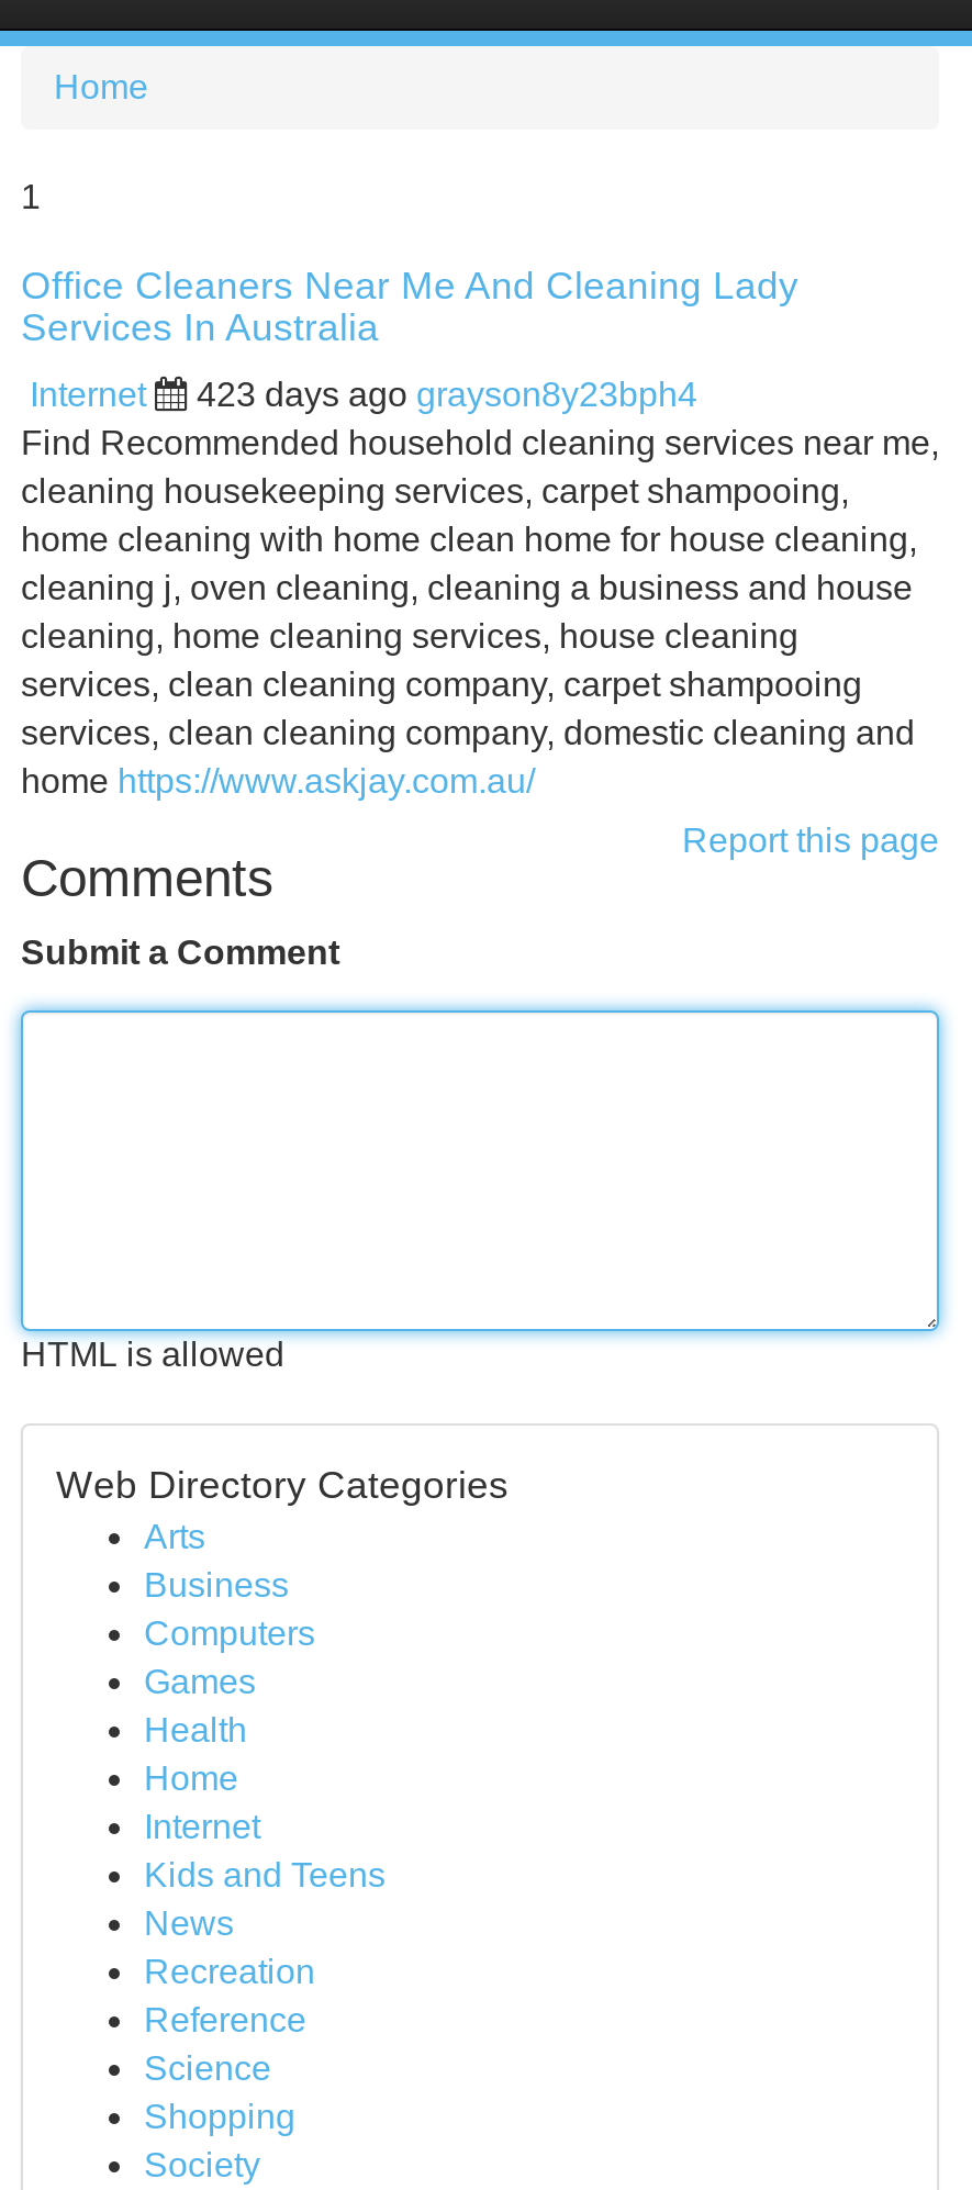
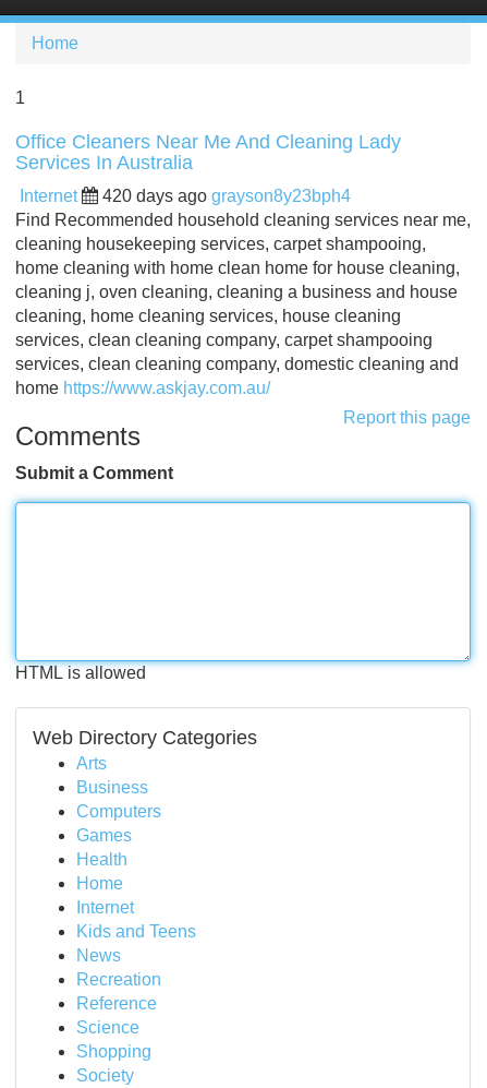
- 423 days ago grayson8y23bph4
+ 420 days ago grayson8y23bph4
